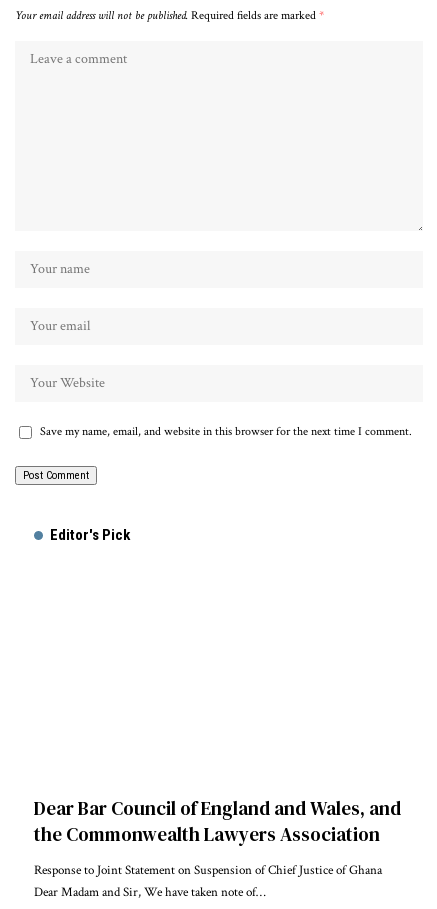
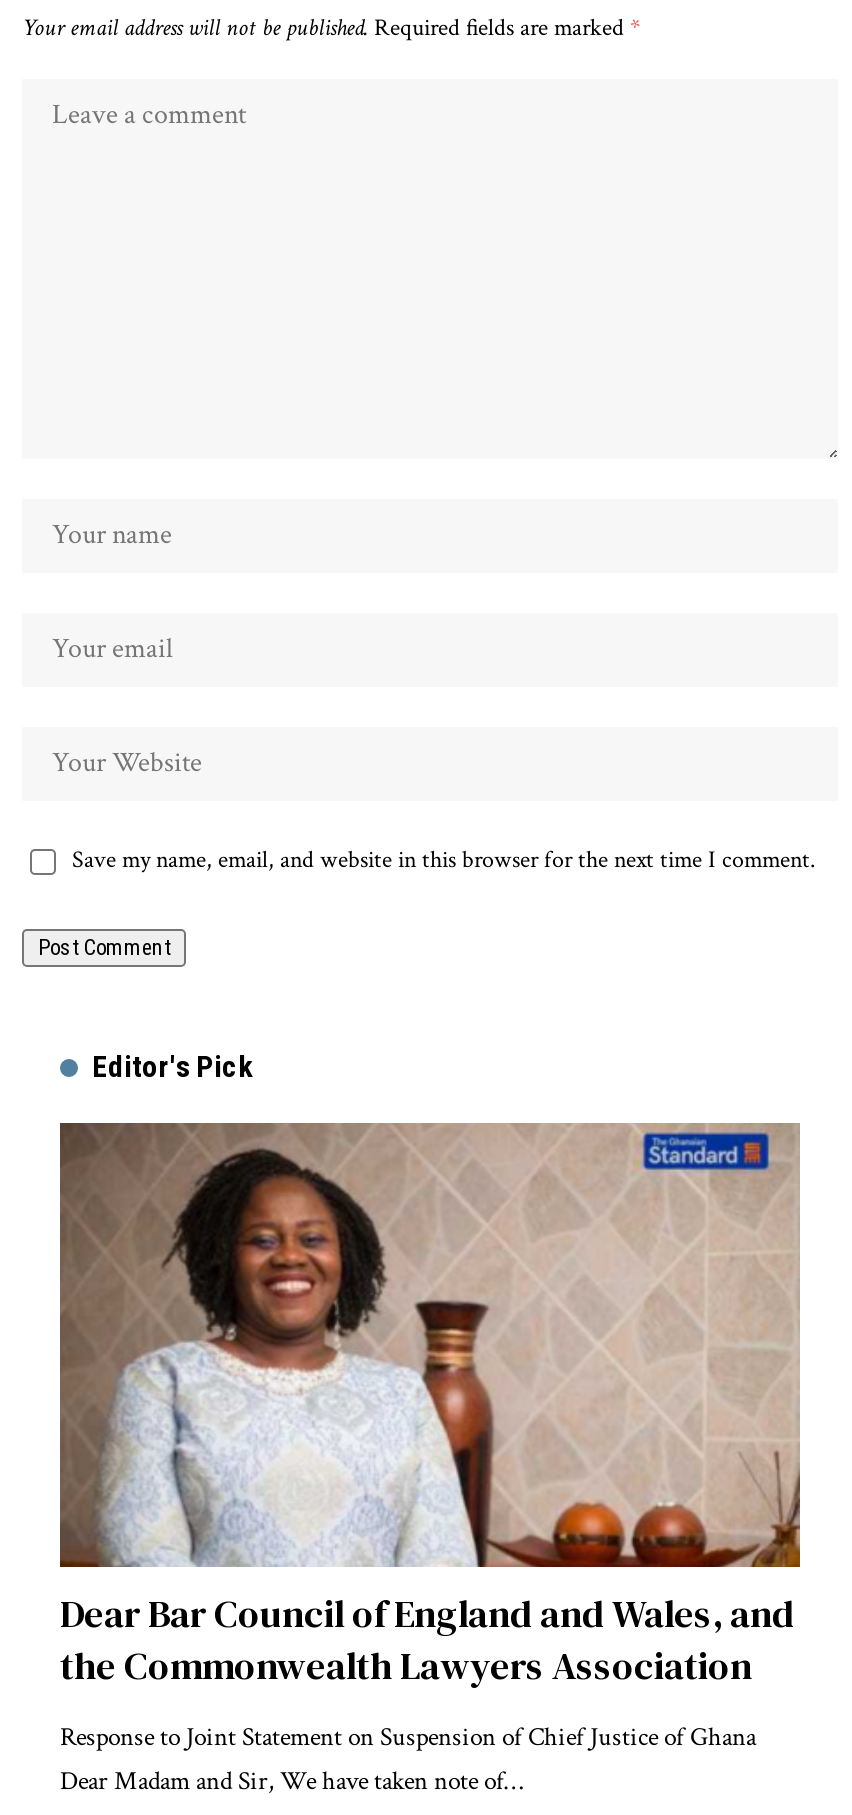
+ [image]
